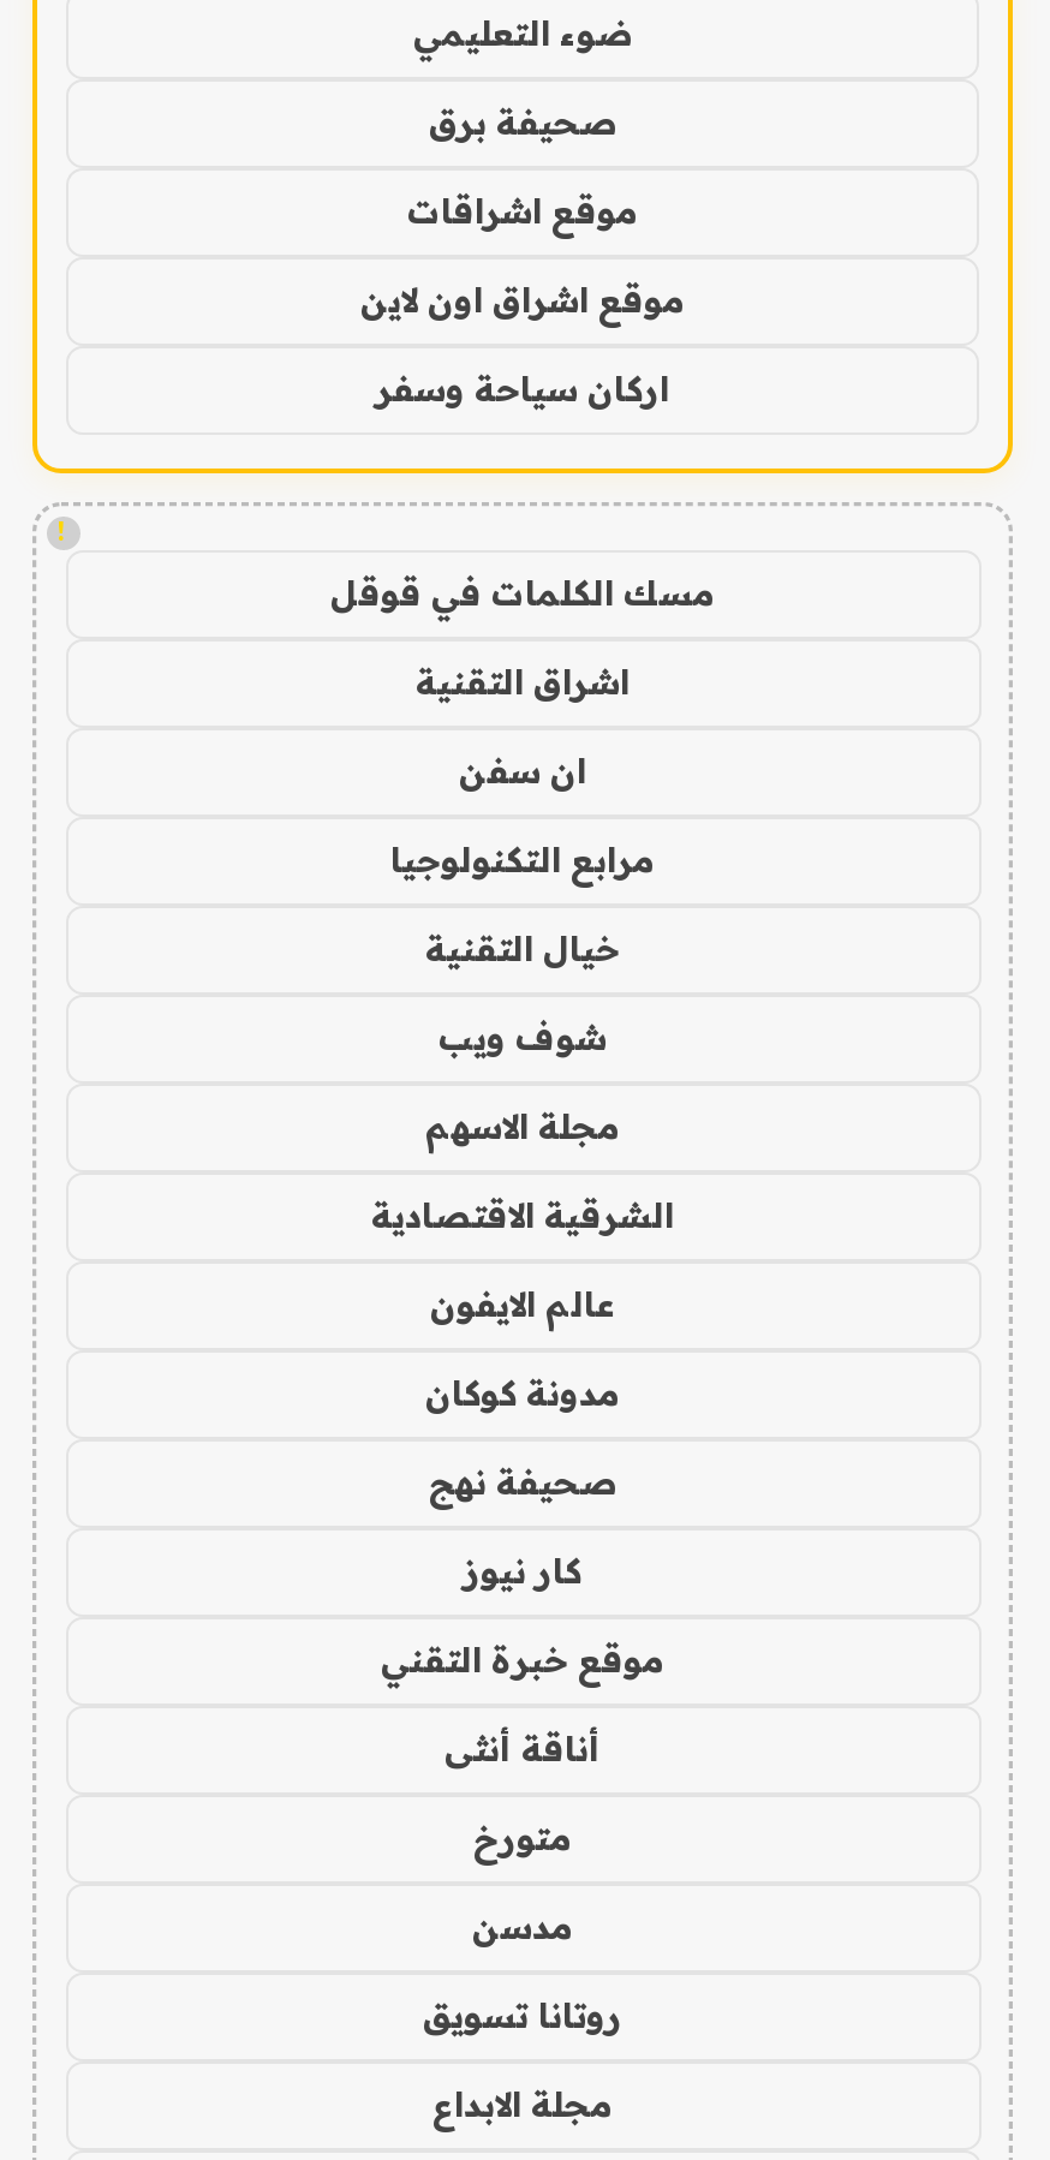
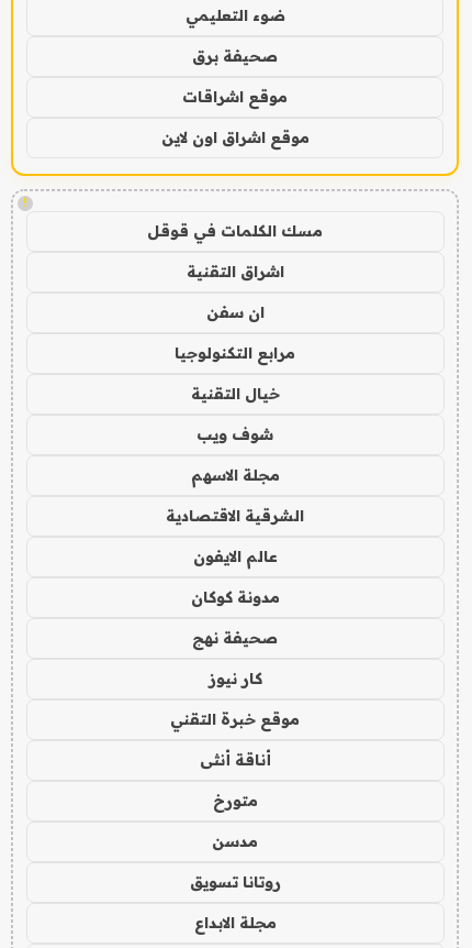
- اركان سياحة وسفر
